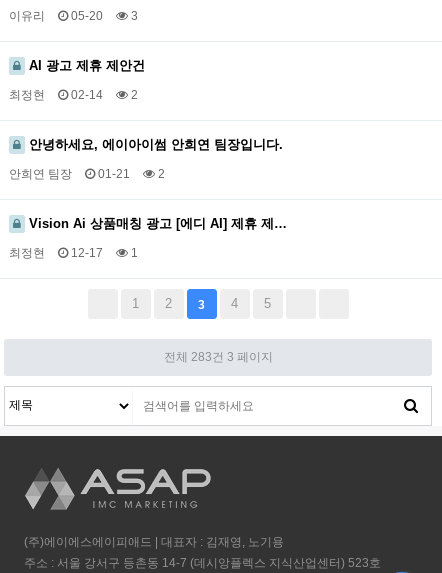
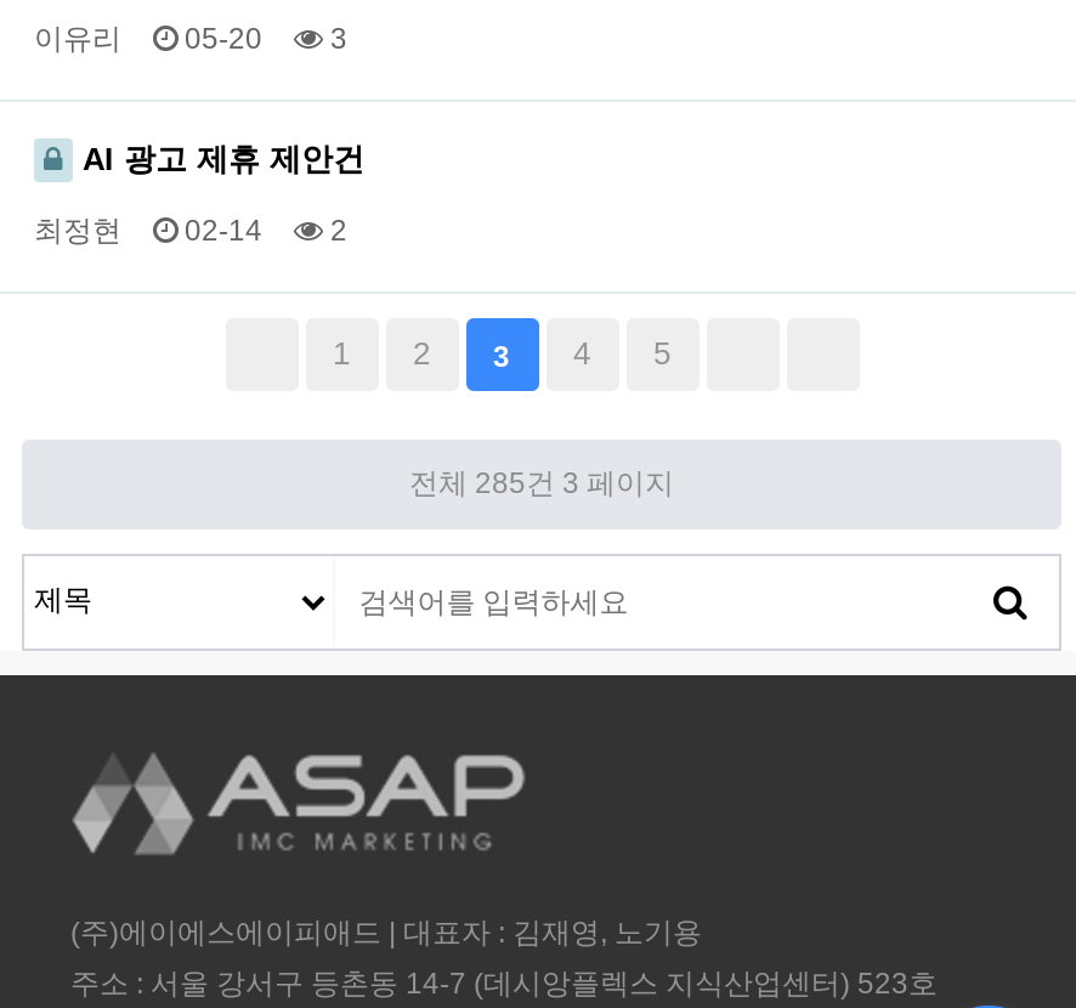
- 안녕하세요, 에이아이썸 안희연 팀장입니다.
- 안희연 팀장
- 01-21
- 2
- Vision Ai 상품매칭 광고 [에디 AI] 제휴 제…
- 최정현
- 12-17
- 1

- 전체 283건 3 페이지
+ 전체 285건 3 페이지
